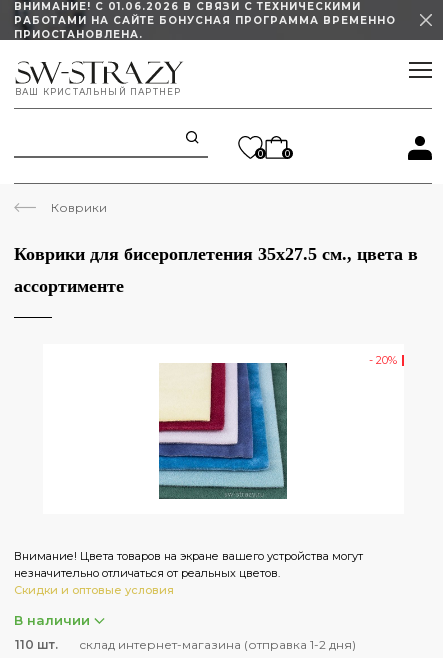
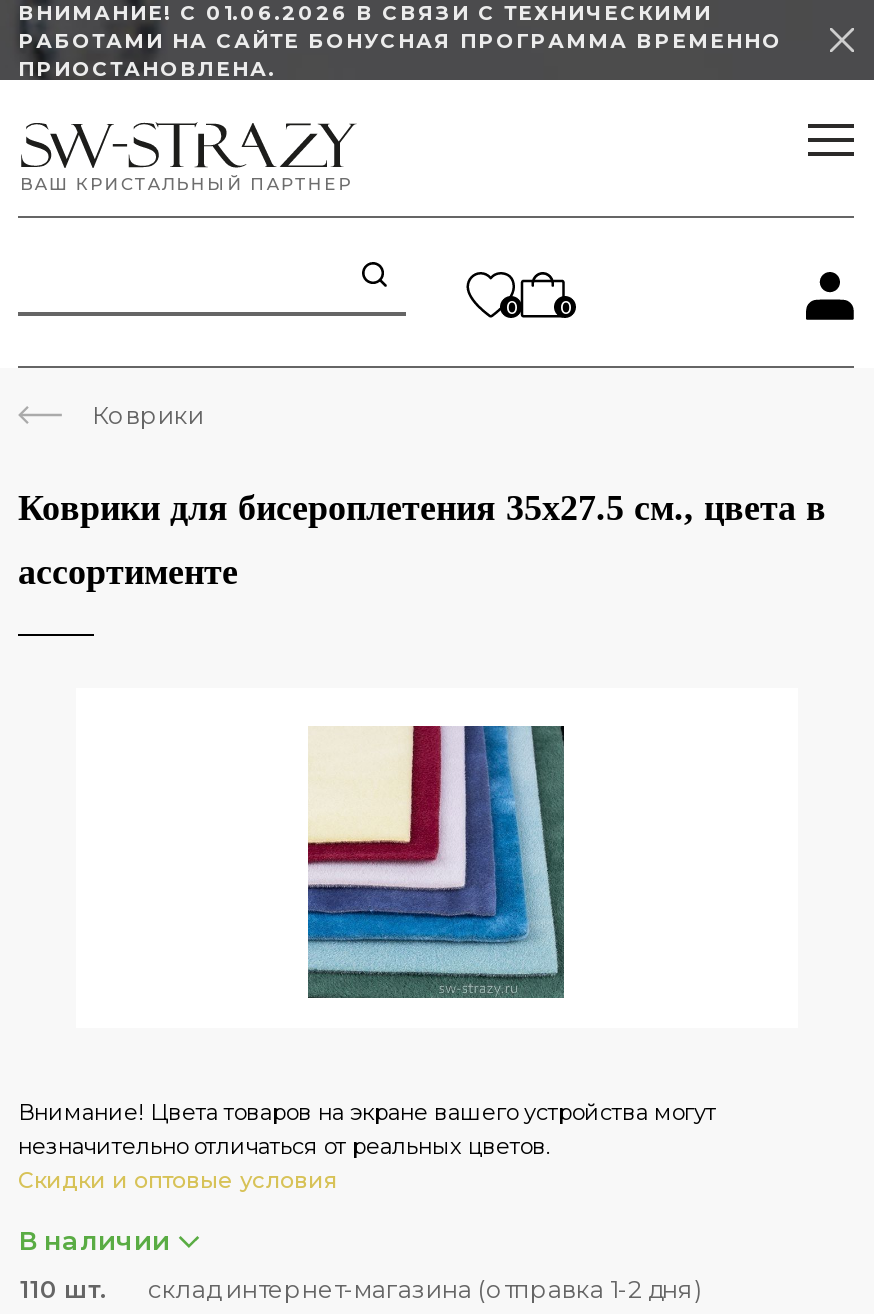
- - 20%
